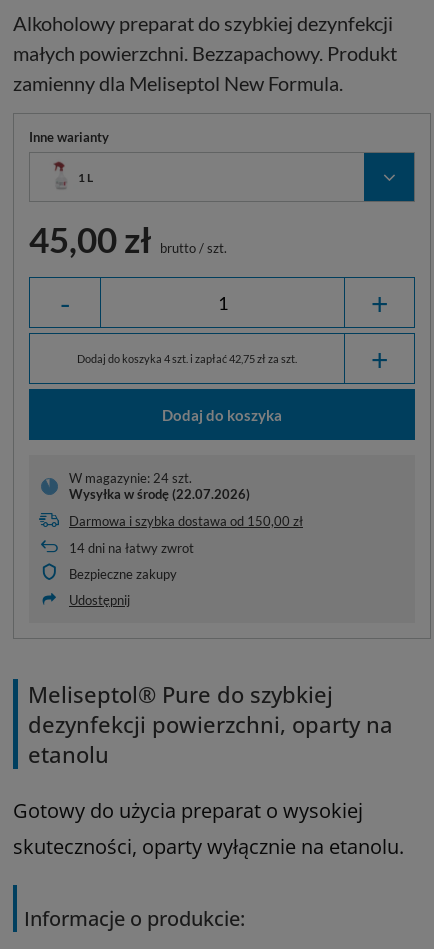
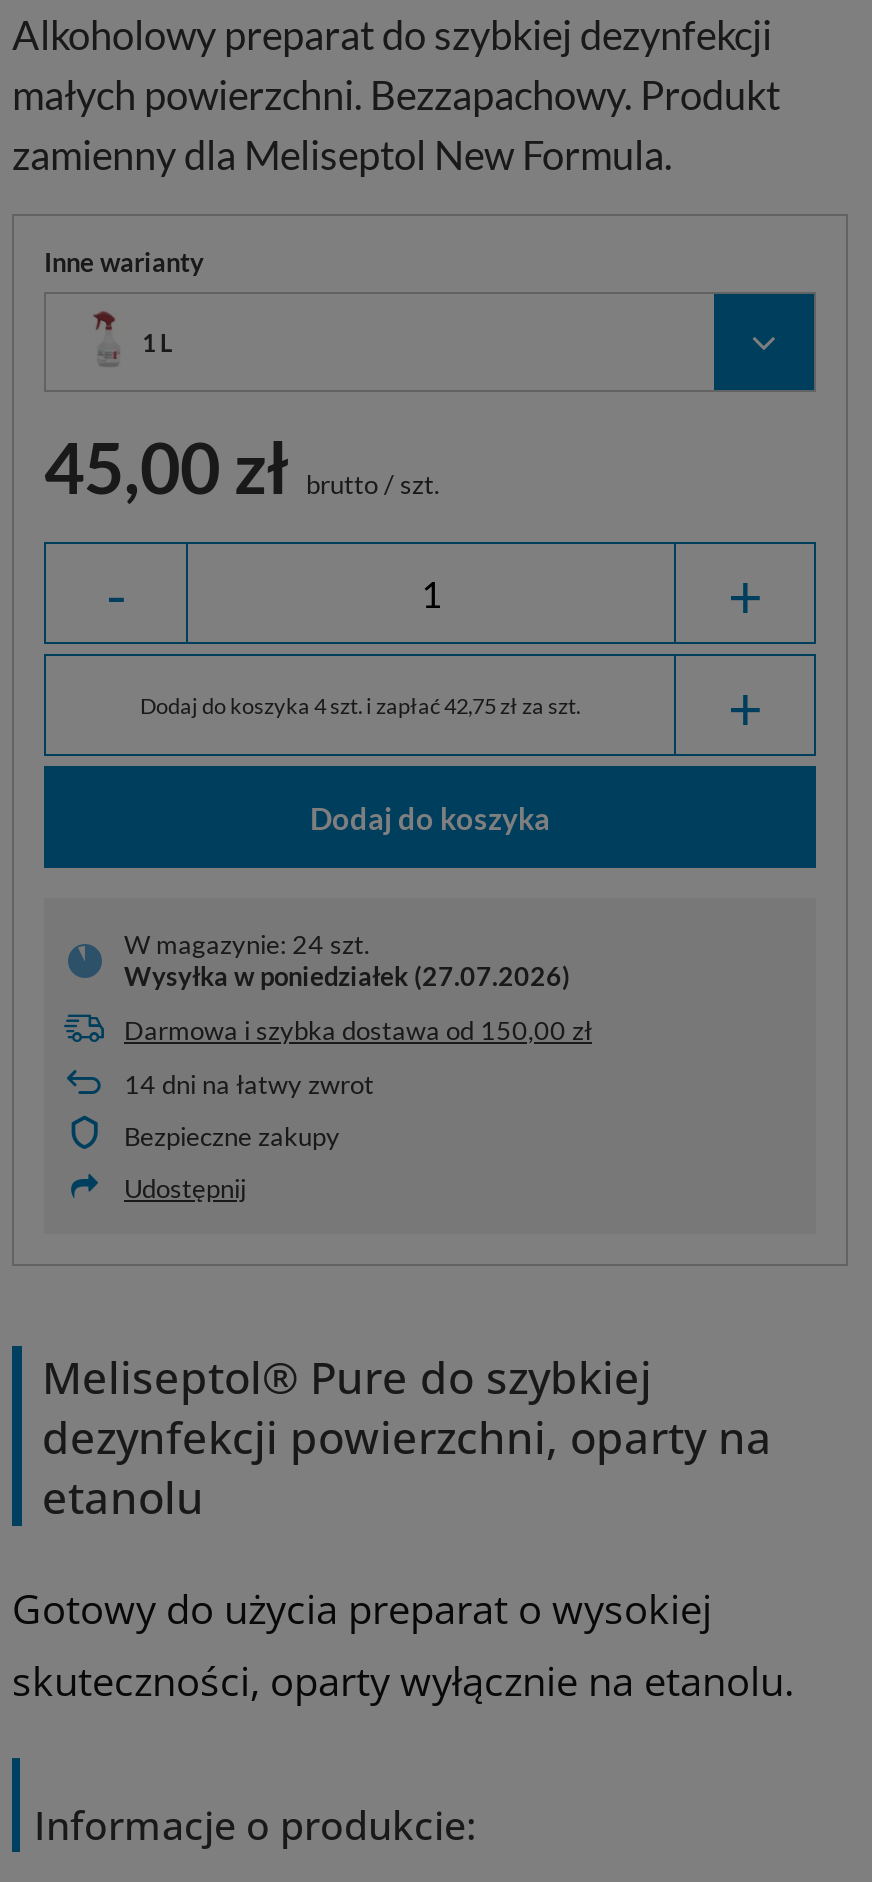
- Wysyłka w środę (22.07.2026)
+ Wysyłka w poniedziałek (27.07.2026)
